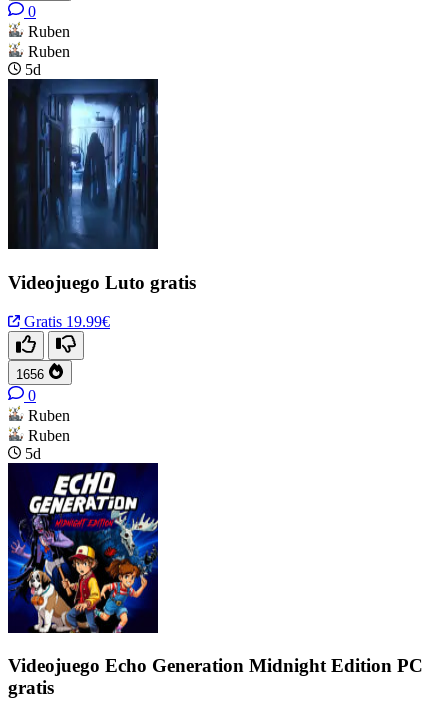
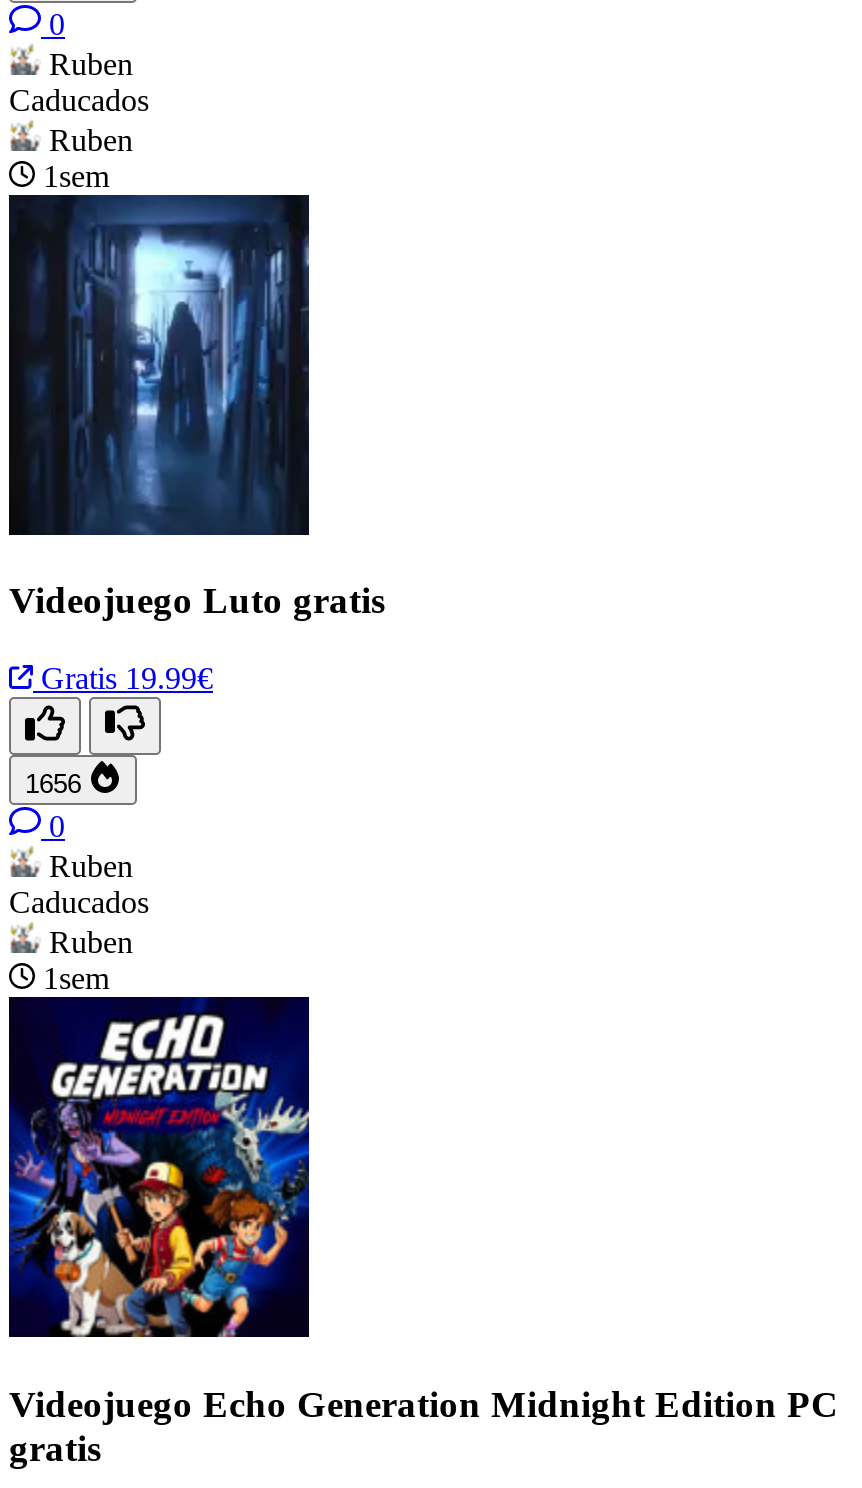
+ Caducados

- 5d
+ 1sem

+ Caducados

- 5d
+ 1sem
